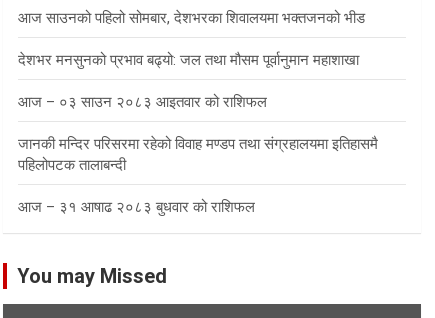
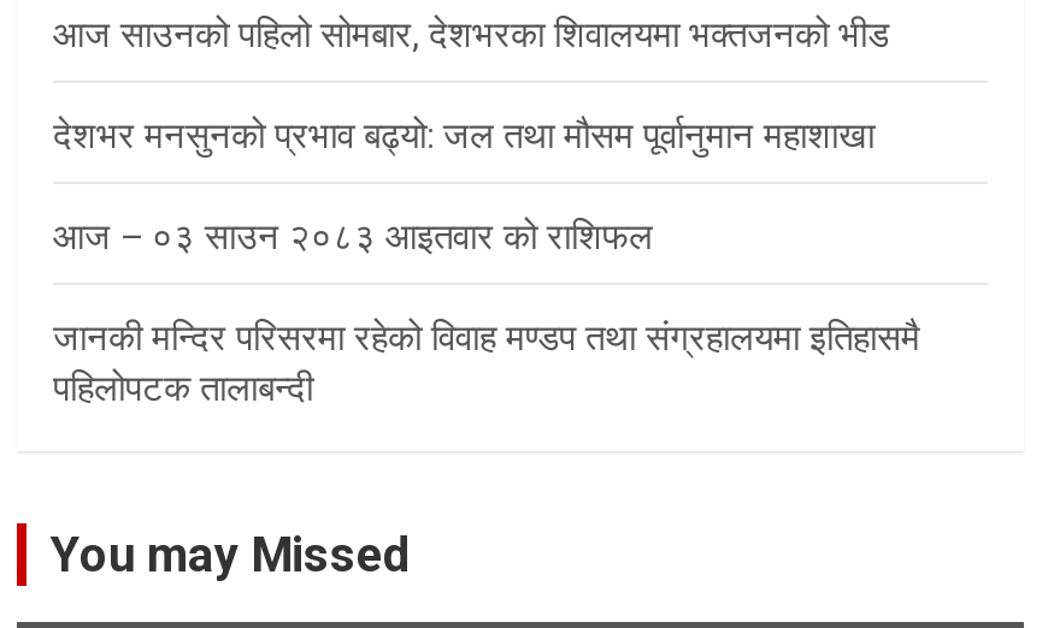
- आज – ३१ आषाढ २०८३ बुधवार को राशिफल
